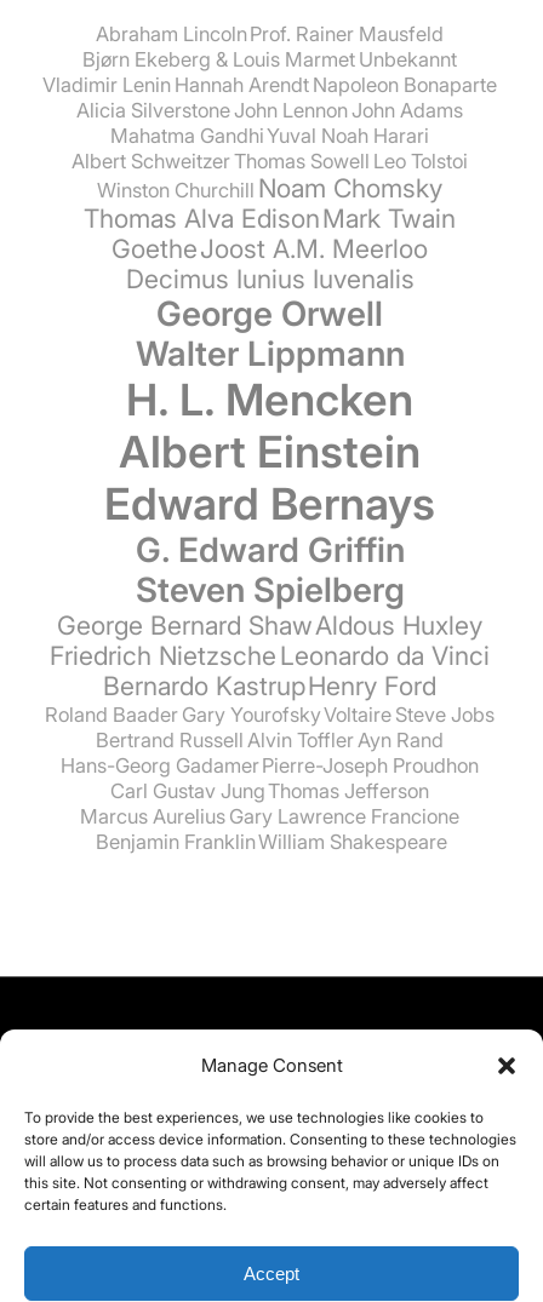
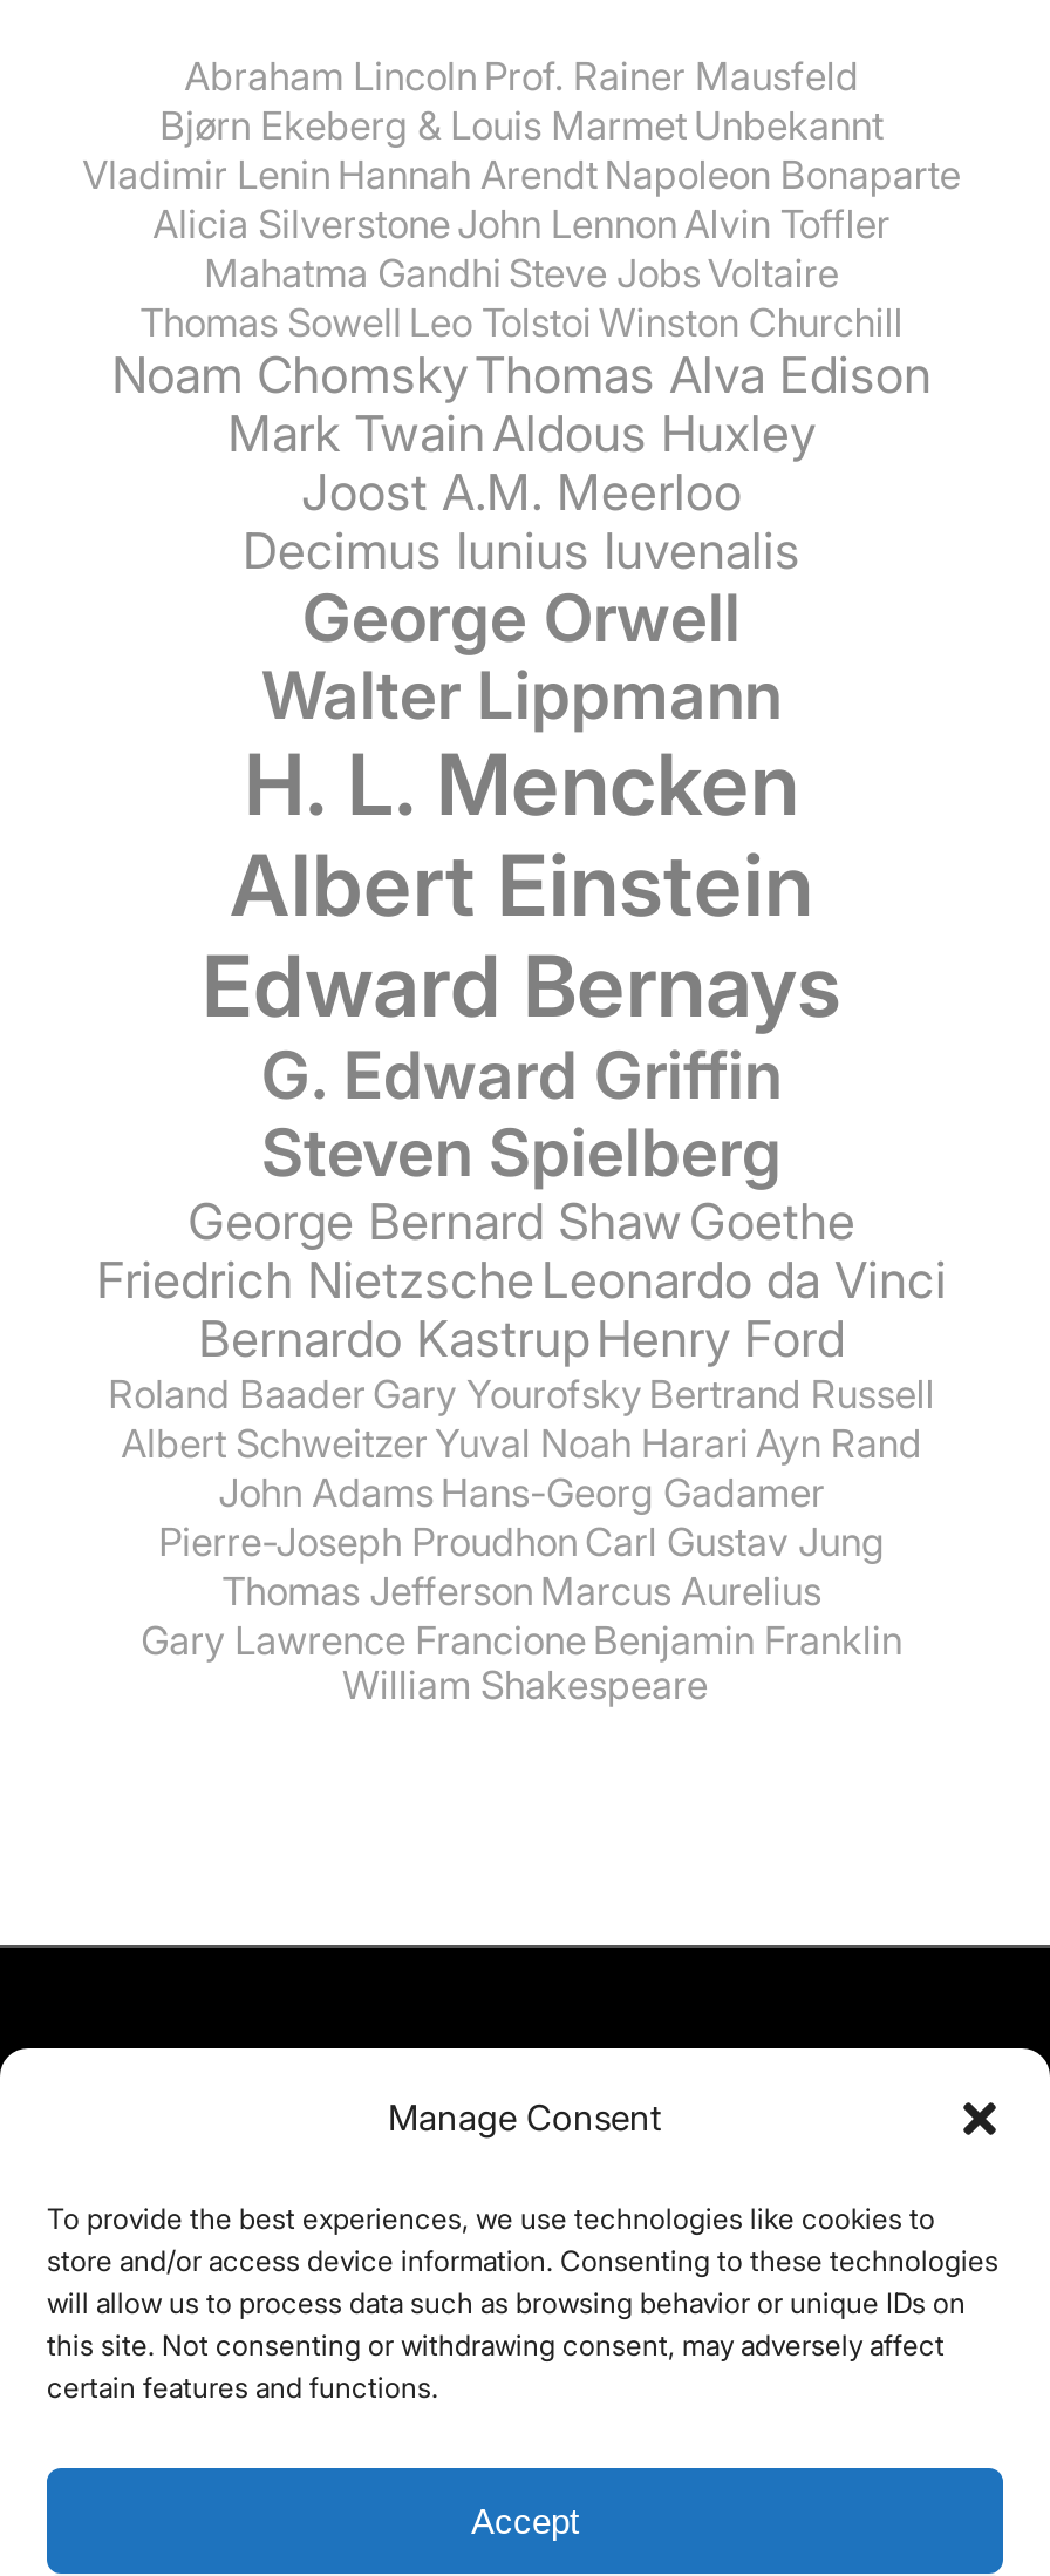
- Alicia Silverstone John Lennon John Adams
- Mahatma Gandhi Yuval Noah Harari
- Albert Schweitzer Thomas Sowell Leo Tolstoi
- Winston Churchill Noam Chomsky
- Thomas Alva Edison Mark Twain
- Goethe Joost A.M. Meerloo
+ Alicia Silverstone John Lennon Alvin Toffler
+ Mahatma Gandhi Steve Jobs Voltaire
+ Thomas Sowell Leo Tolstoi Winston Churchill
+ Noam Chomsky Thomas Alva Edison
+ Mark Twain Aldous Huxley
+ Joost A.M. Meerloo

- George Bernard Shaw Aldous Huxley
+ George Bernard Shaw Goethe

- Roland Baader Gary Yourofsky Voltaire Steve Jobs
- Bertrand Russell Alvin Toffler Ayn Rand
- Hans-Georg Gadamer Pierre-Joseph Proudhon
- Carl Gustav Jung Thomas Jefferson
- Marcus Aurelius Gary Lawrence Francione
- Benjamin Franklin William Shakespeare
+ Roland Baader Gary Yourofsky Bertrand Russell
+ Albert Schweitzer Yuval Noah Harari Ayn Rand
+ John Adams Hans-Georg Gadamer
+ Pierre-Joseph Proudhon Carl Gustav Jung
+ Thomas Jefferson Marcus Aurelius
+ Gary Lawrence Francione Benjamin Franklin
+ William Shakespeare
